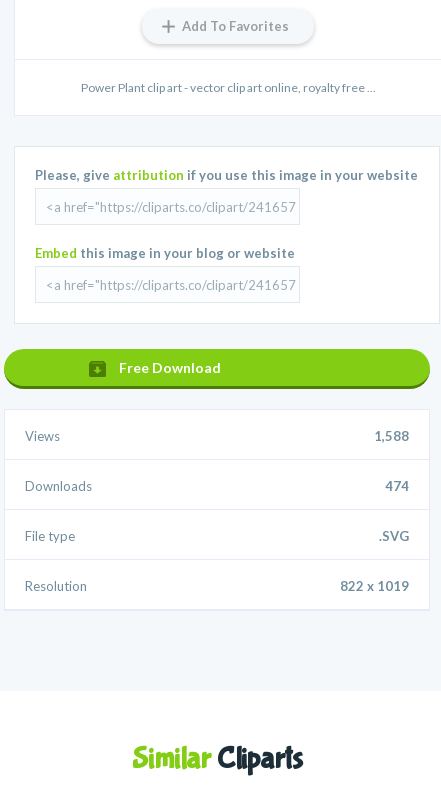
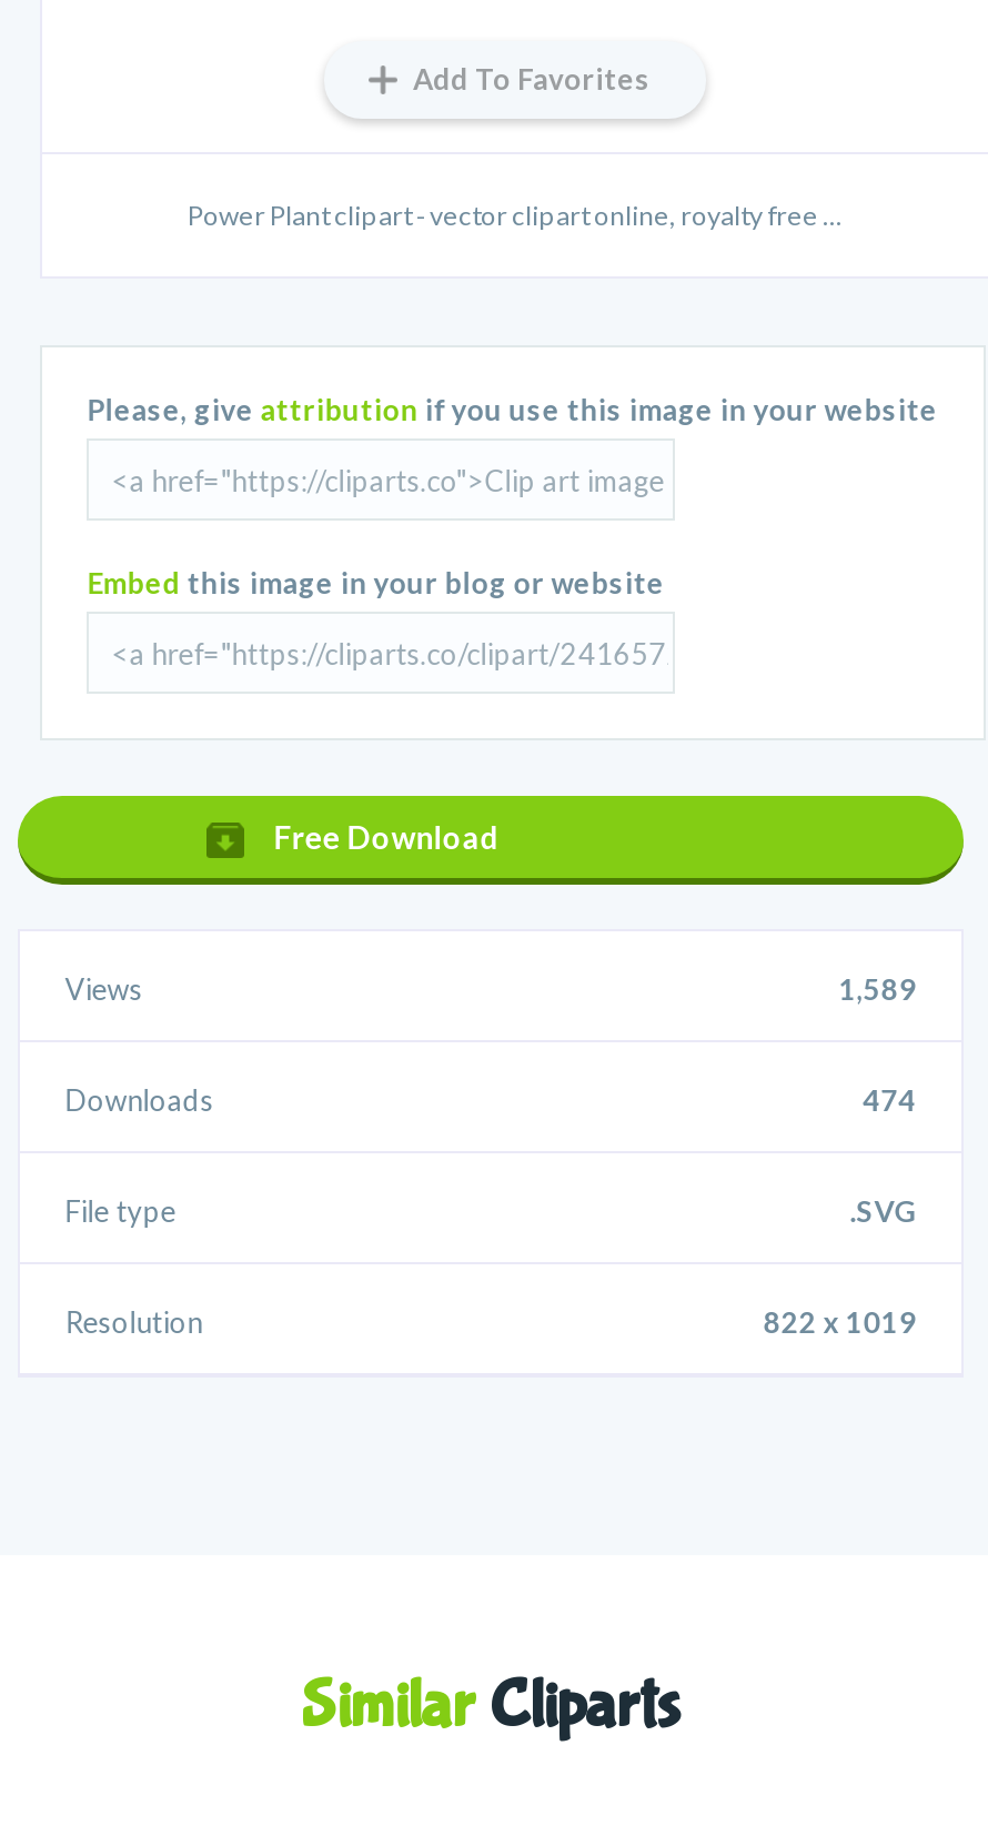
- 1,588
+ 1,589
